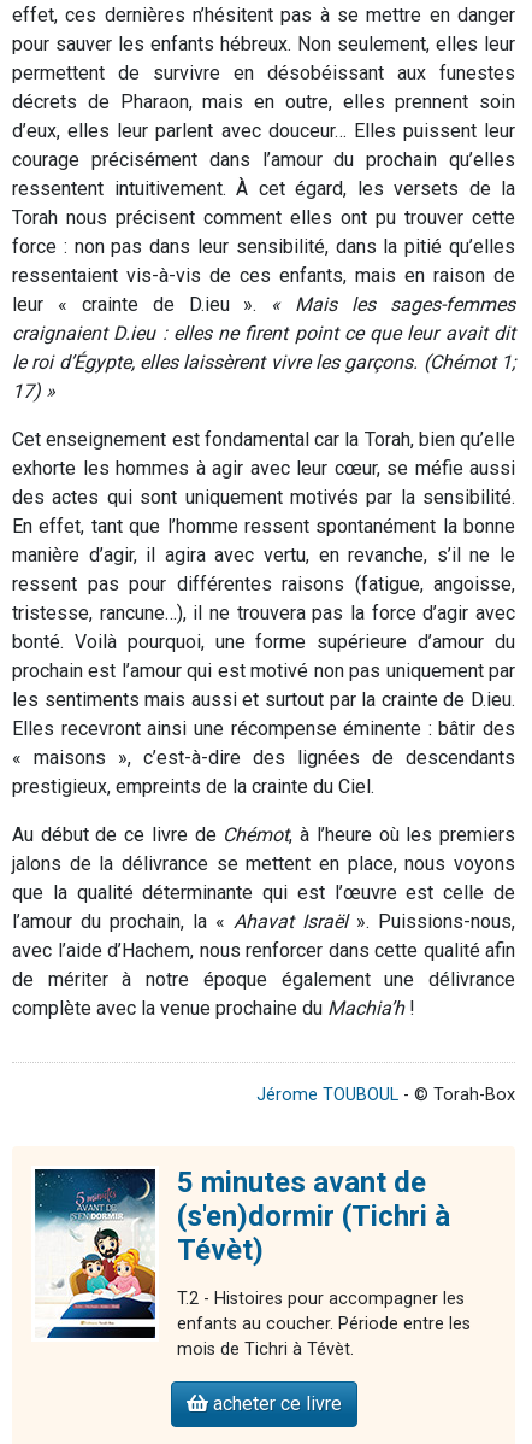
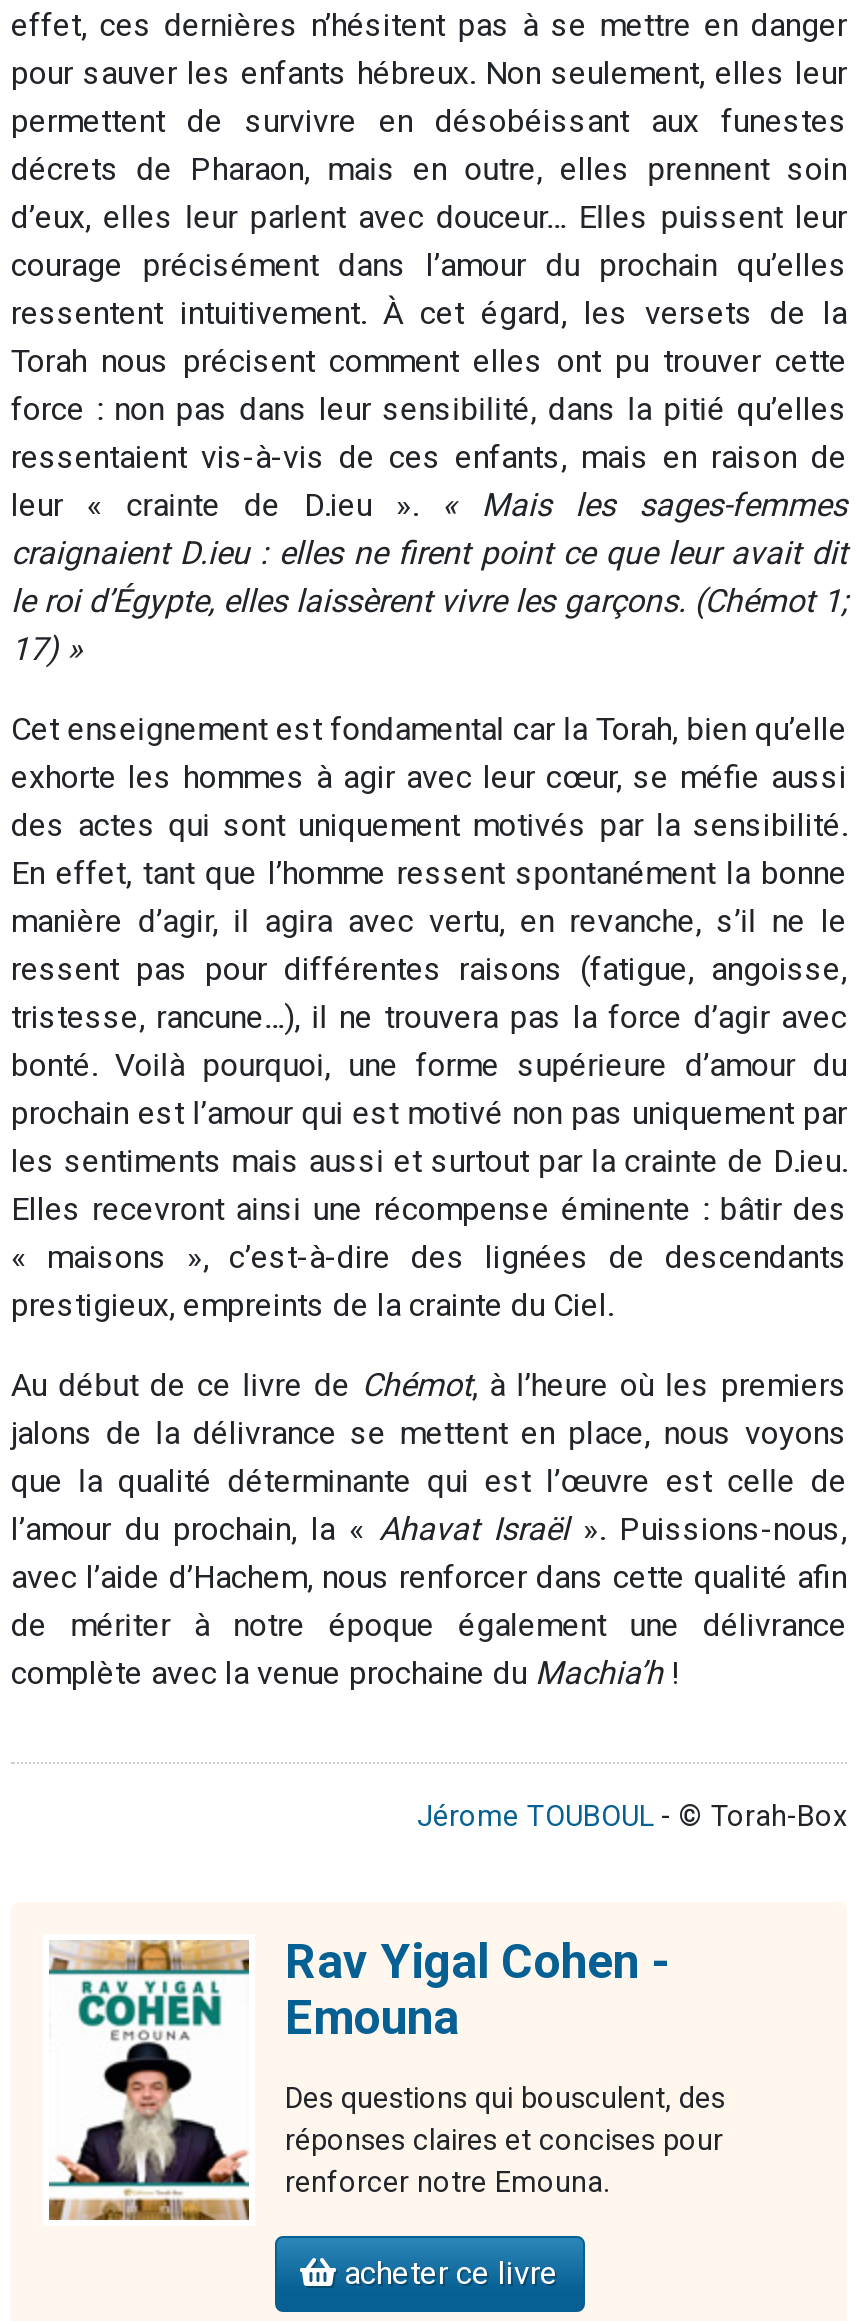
- [image]
- 5 minutes avant de
- (s'en)dormir (Tichri à
- Tévèt)
+ [image]
+ Rav Yigal Cohen -
+ Emouna

- T.2 - Histoires pour accompagner les
- enfants au coucher. Période entre les
- mois de Tichri à Tévèt.
+ Des questions qui bousculent, des
+ réponses claires et concises pour
+ renforcer notre Emouna.
